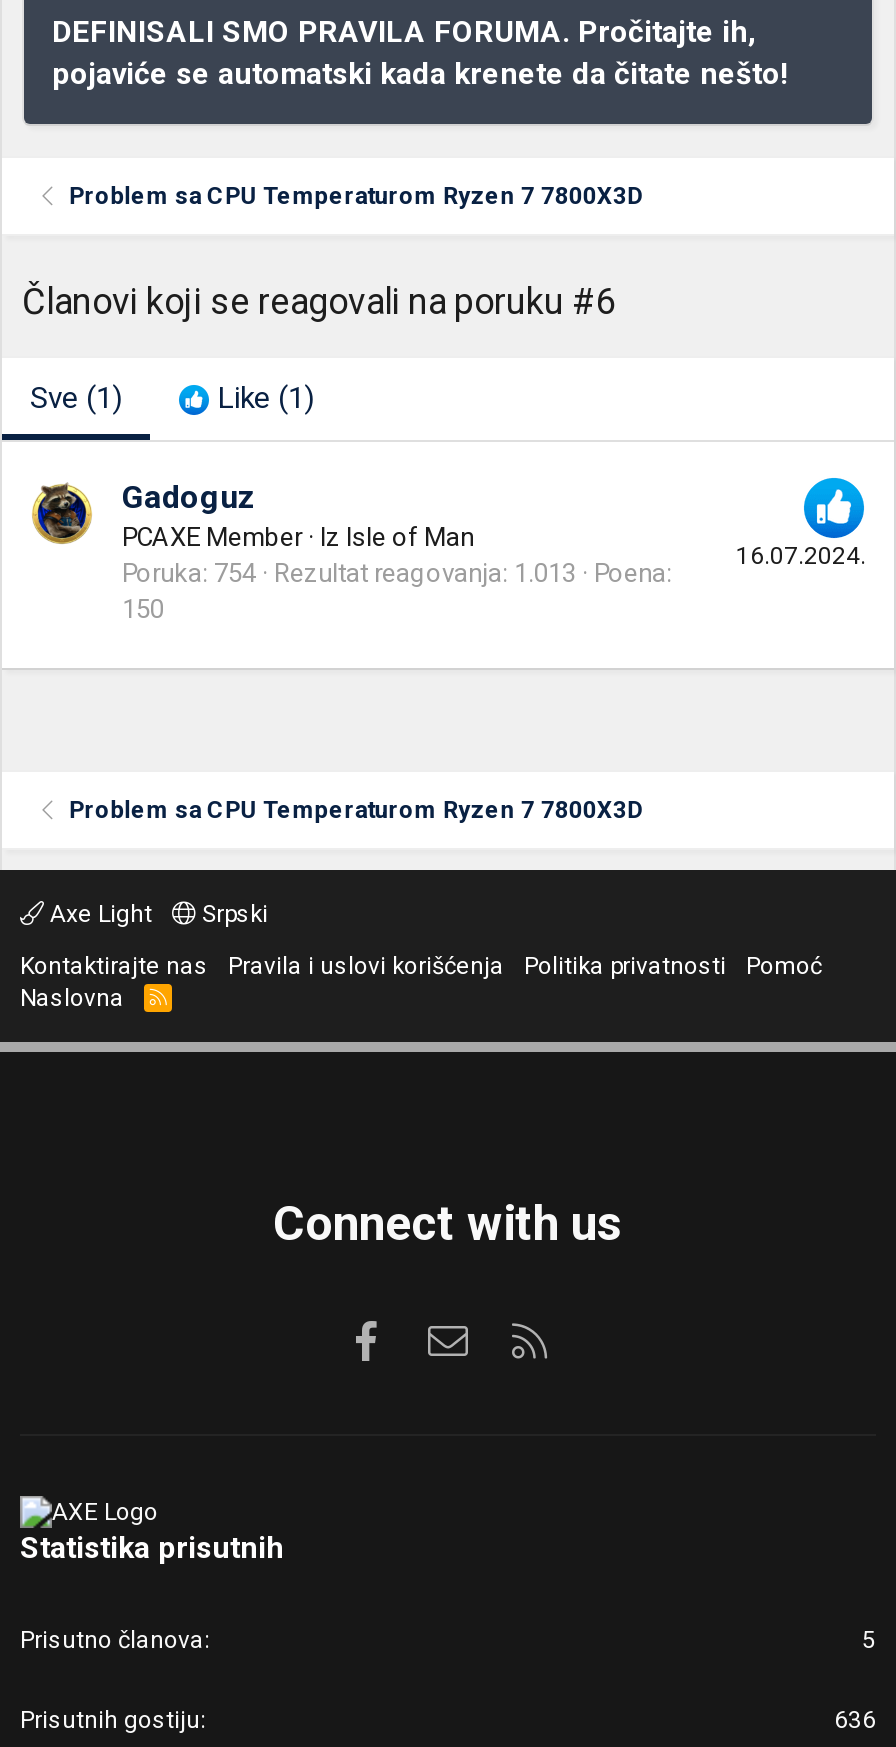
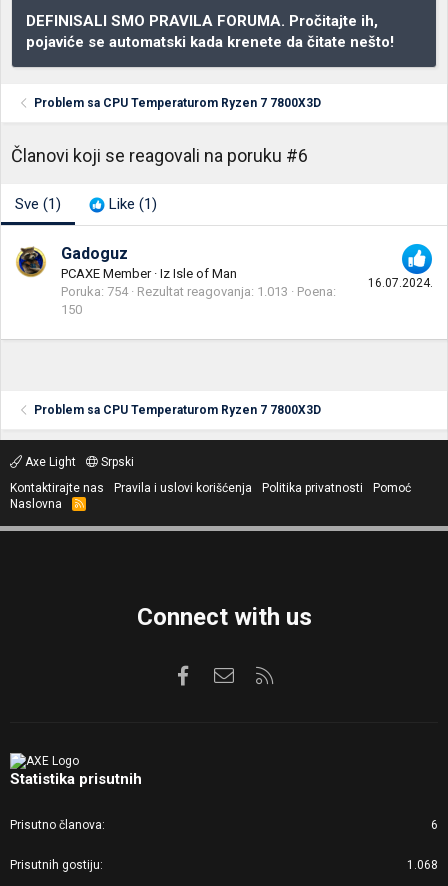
- 5
+ 6

- 636
+ 1.068
